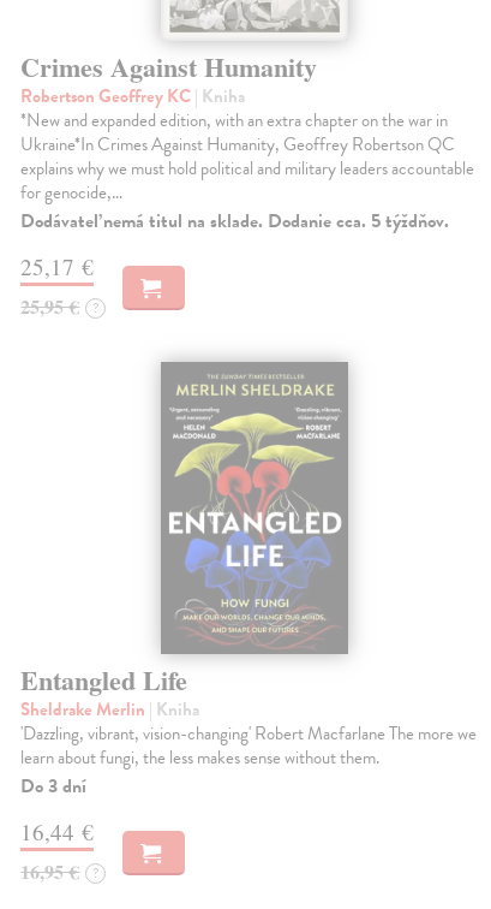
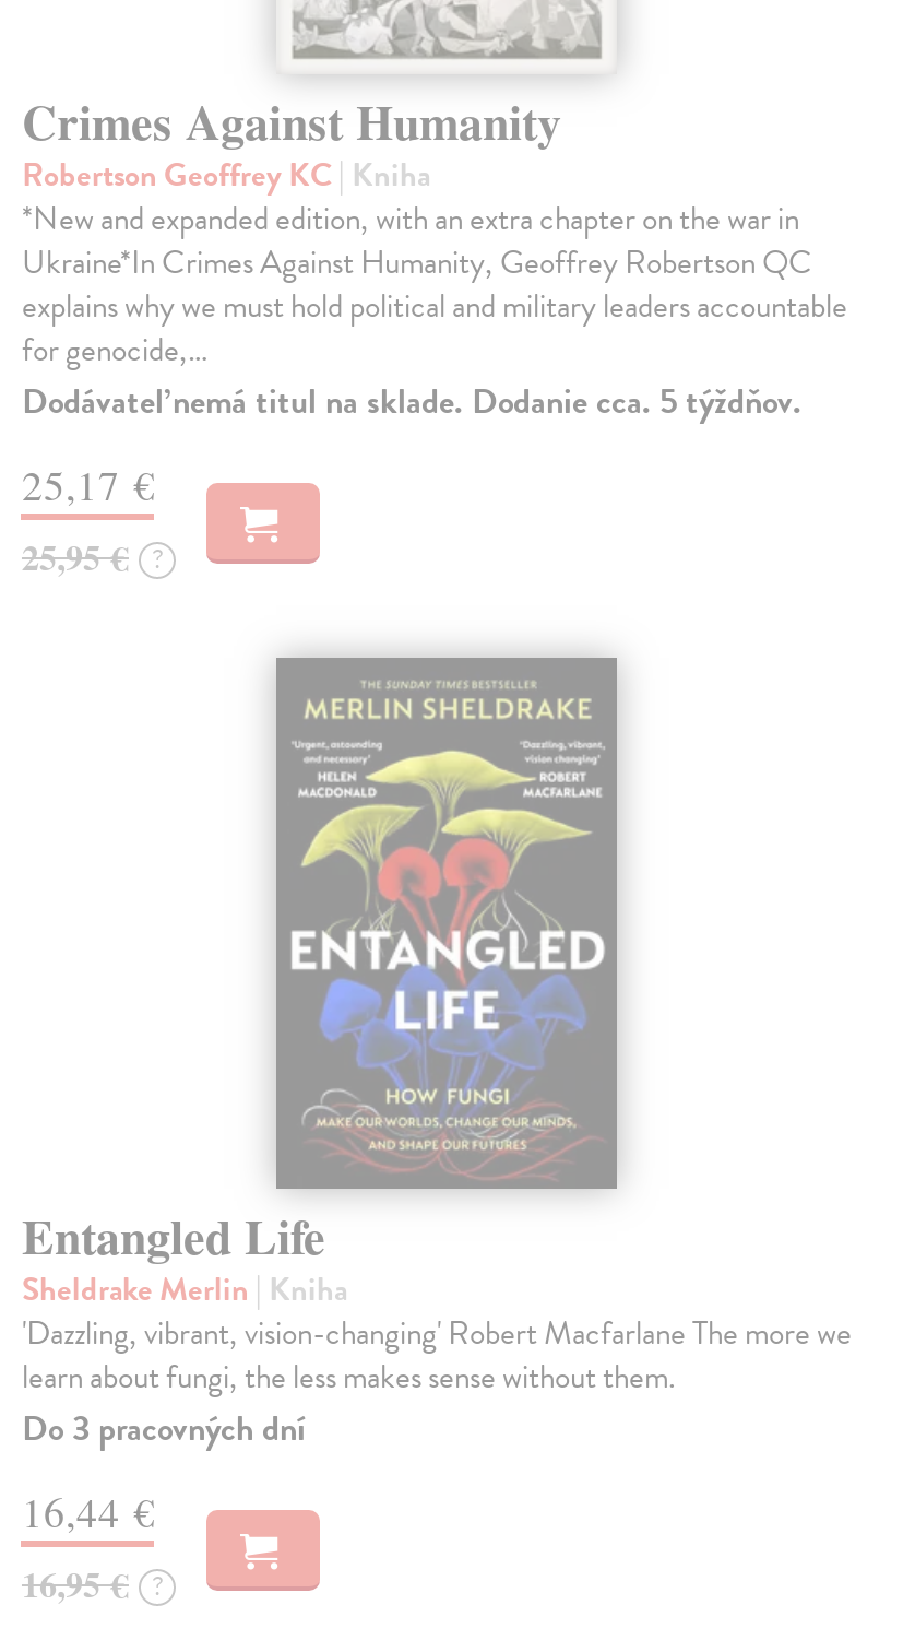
- Do 3 dní
+ Do 3 pracovných dní
